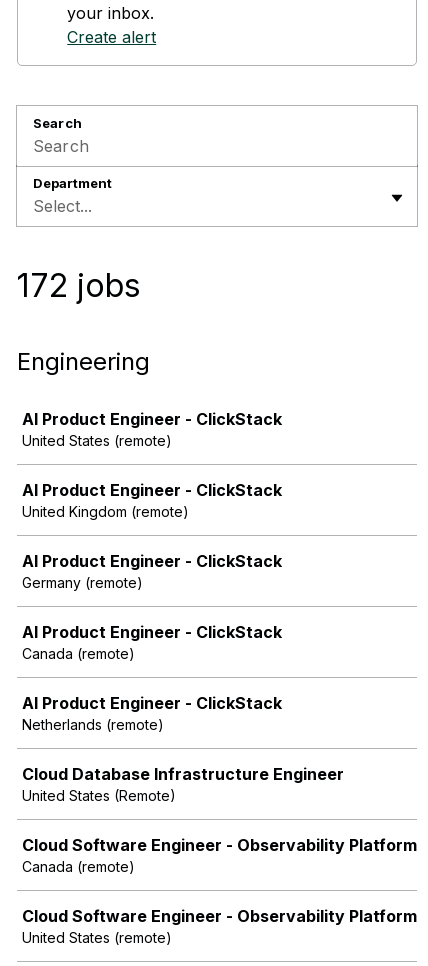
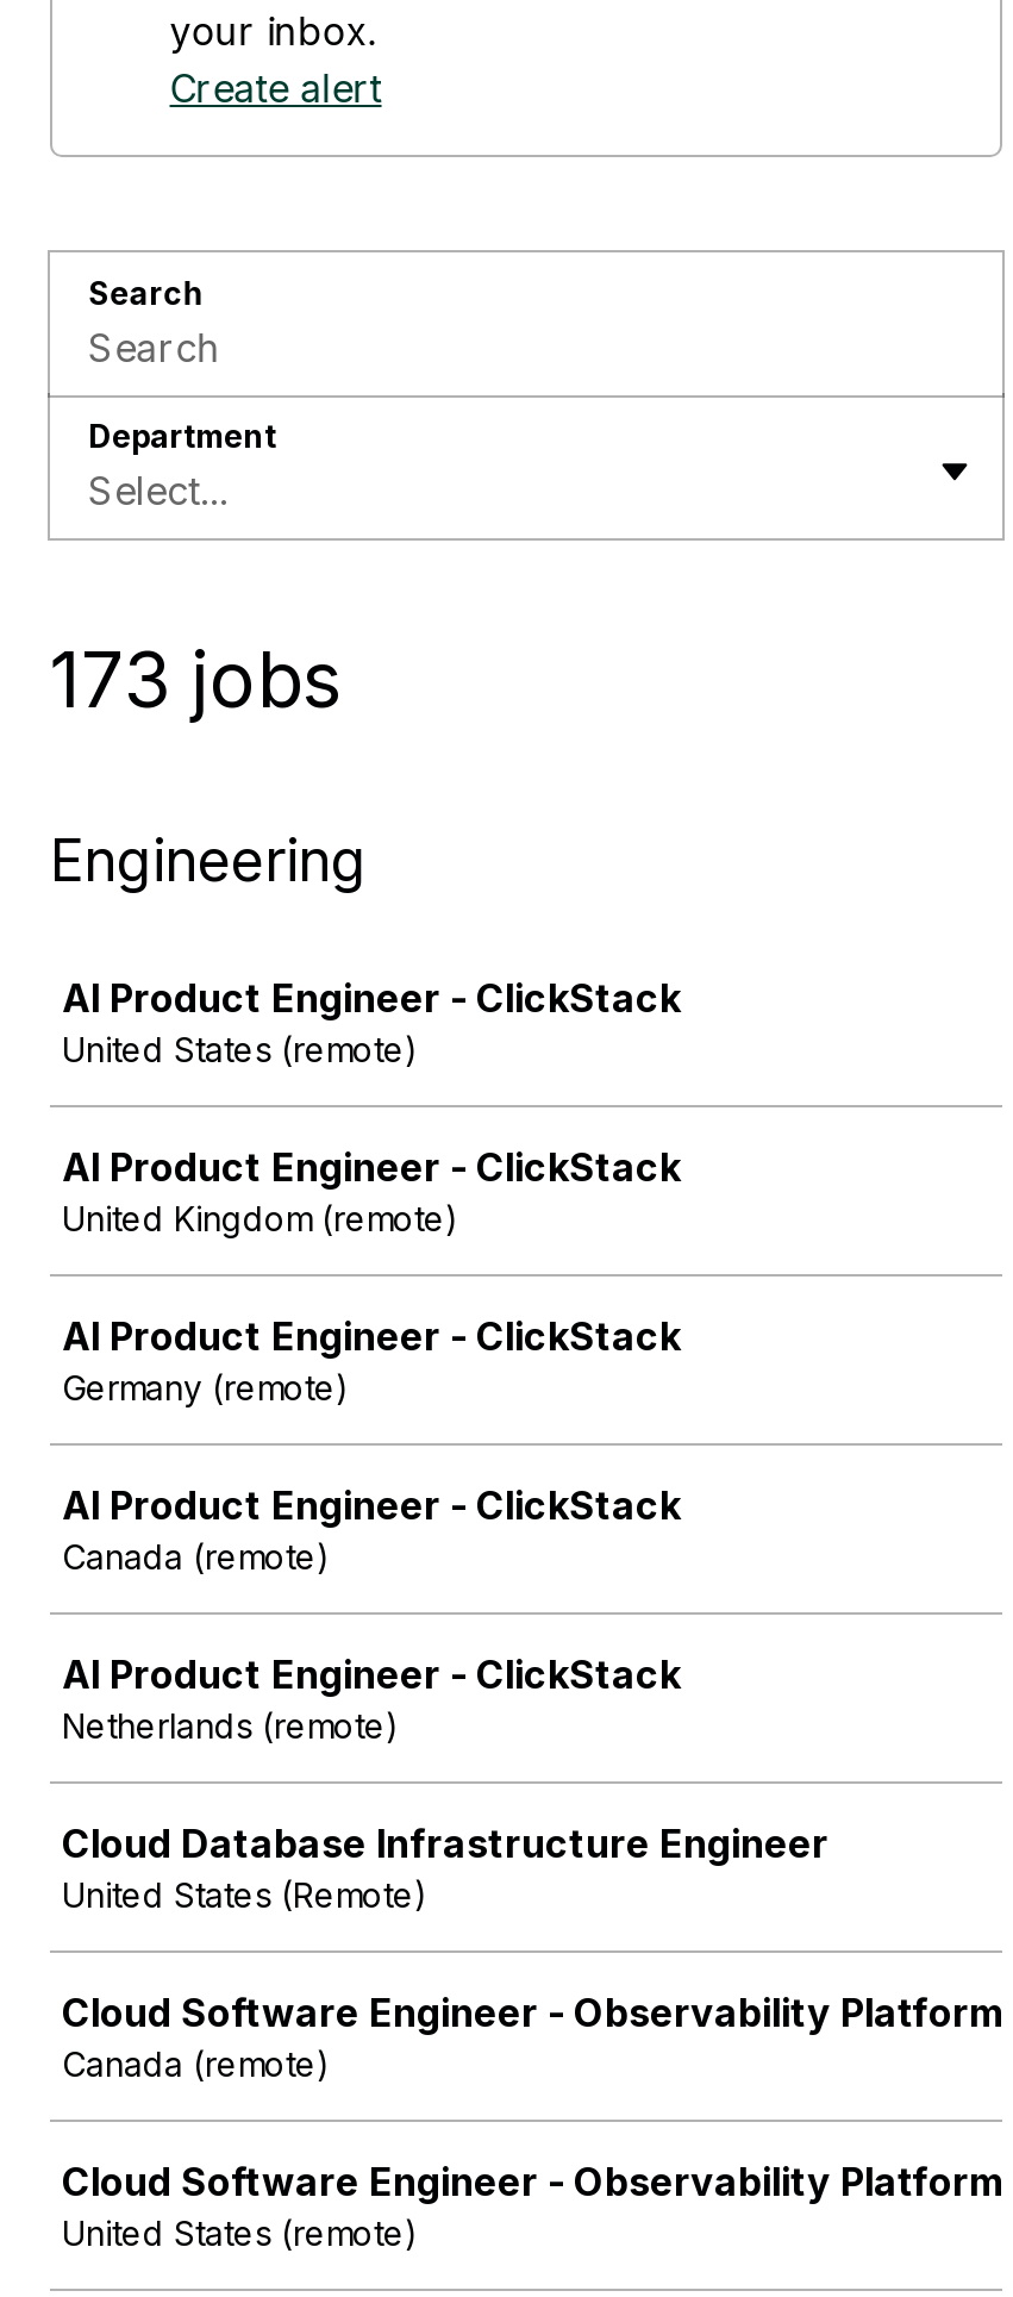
- 172 jobs
+ 173 jobs
